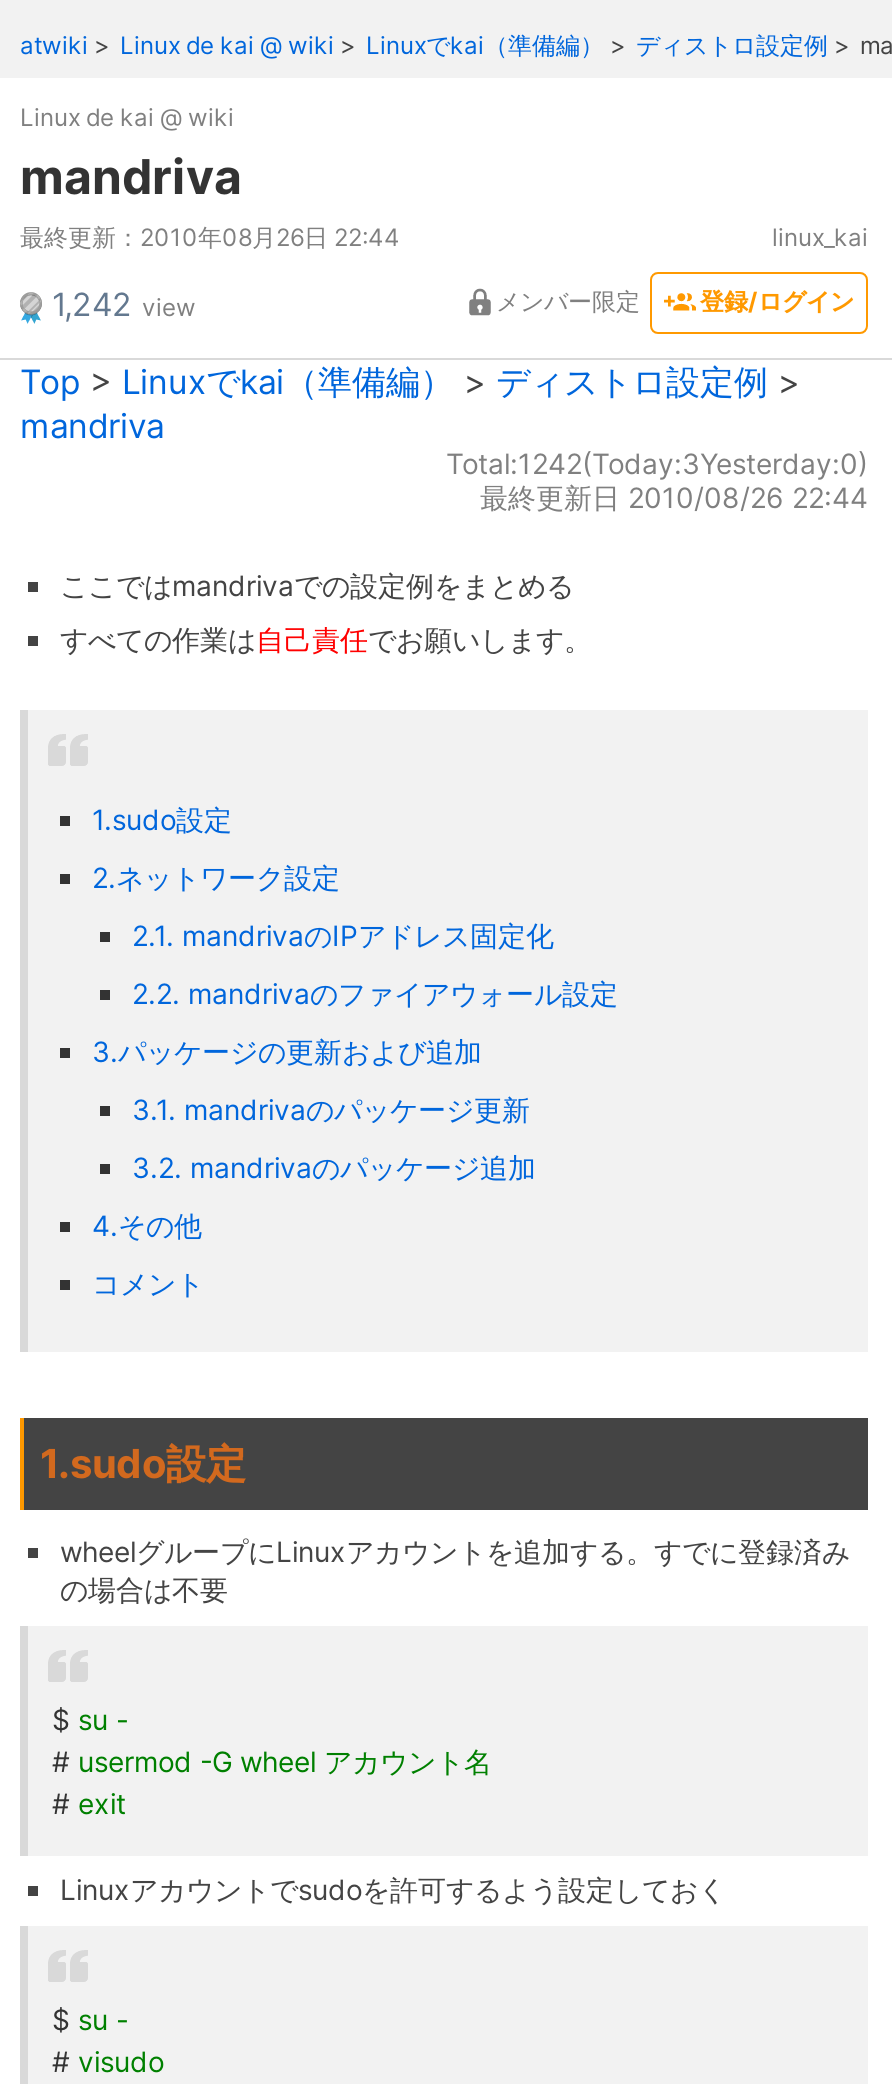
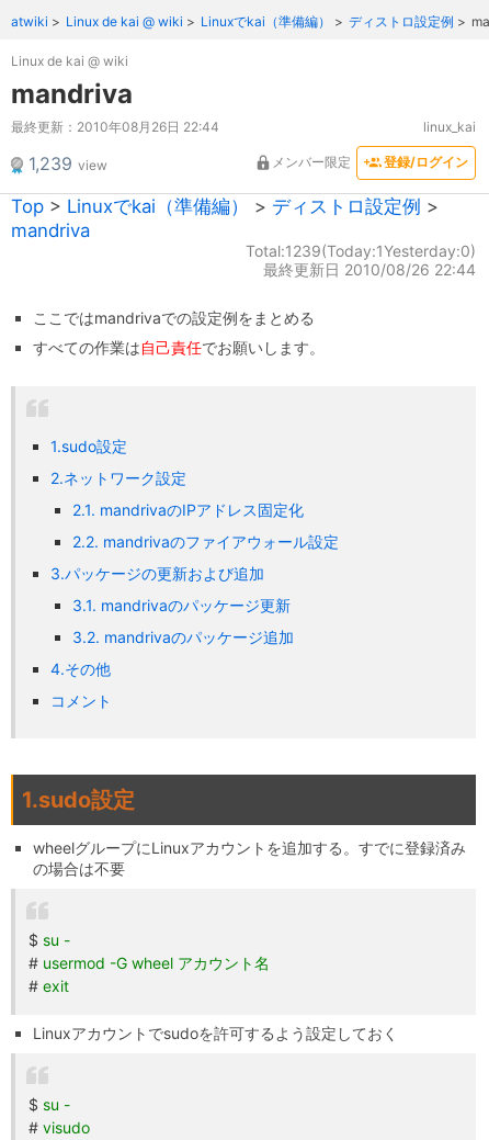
- 1,242 view
+ 1,239 view

- Total:1242(Today:3Yesterday:0)
+ Total:1239(Today:1Yesterday:0)
